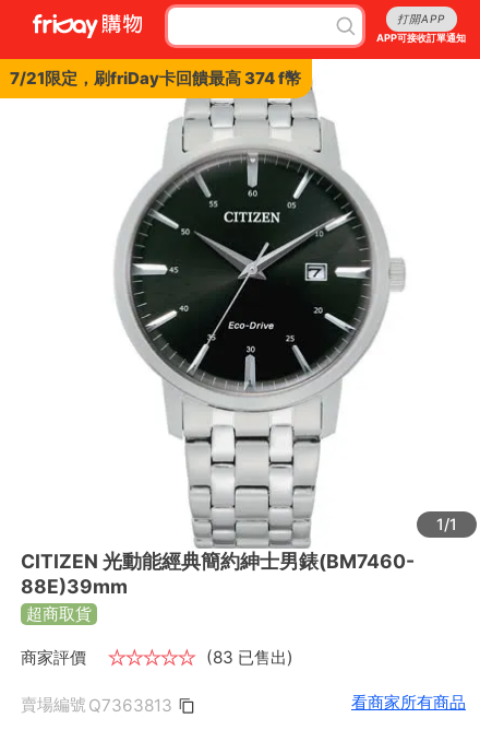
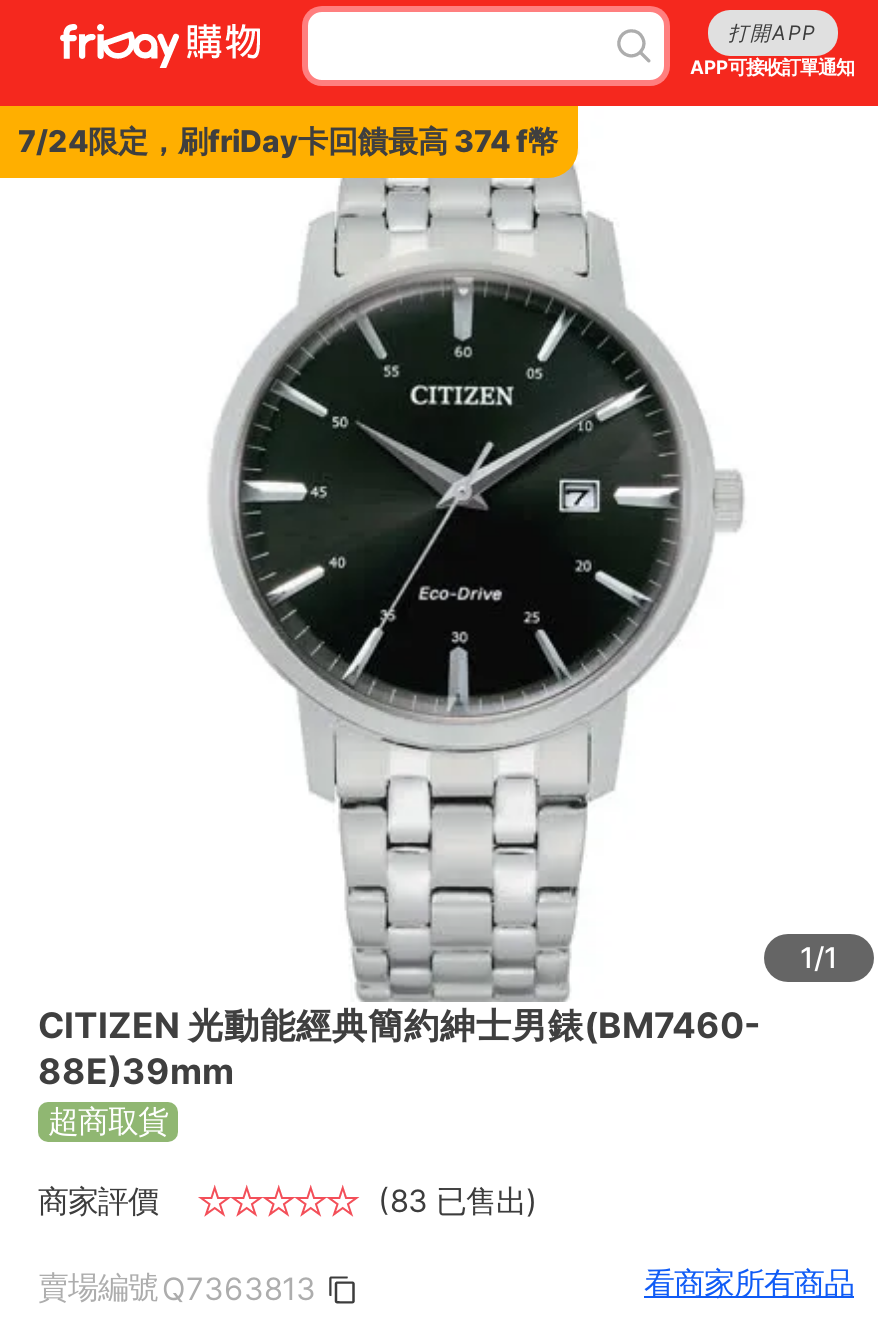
- 7/21限定，刷friDay卡回饋最高 374 f幣
+ 7/24限定，刷friDay卡回饋最高 374 f幣
